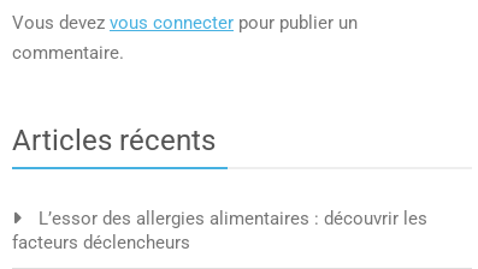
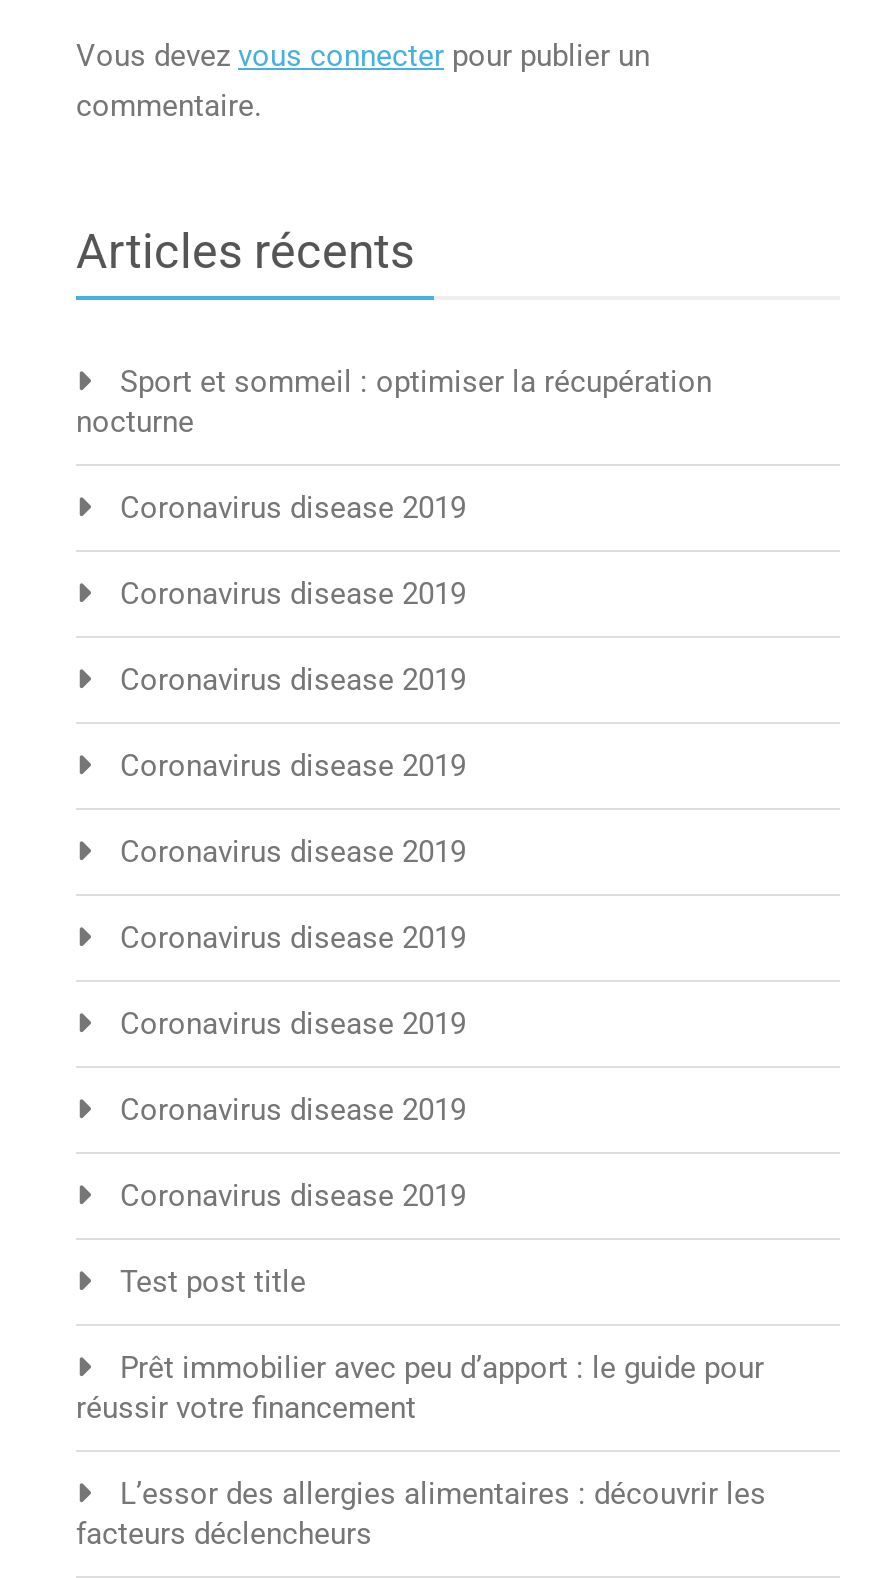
+ Sport et sommeil : optimiser la récupération
+ nocturne
+ Coronavirus disease 2019
+ Coronavirus disease 2019
+ Coronavirus disease 2019
+ Coronavirus disease 2019
+ Coronavirus disease 2019
+ Coronavirus disease 2019
+ Coronavirus disease 2019
+ Coronavirus disease 2019
+ Coronavirus disease 2019
+ Test post title
+ Prêt immobilier avec peu d’apport : le guide pour
+ réussir votre financement
